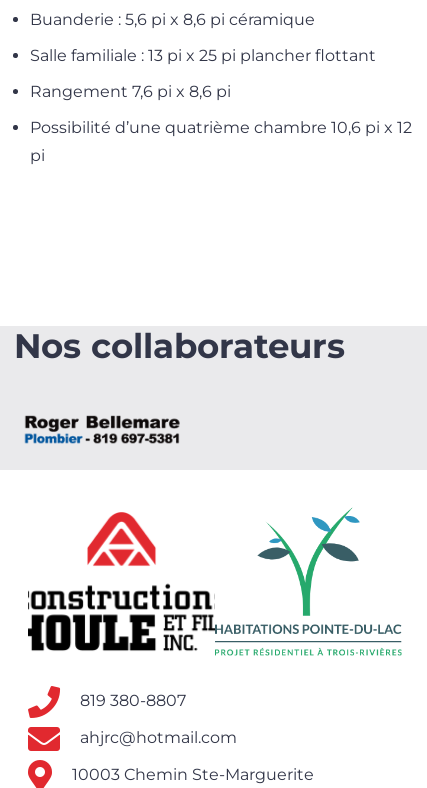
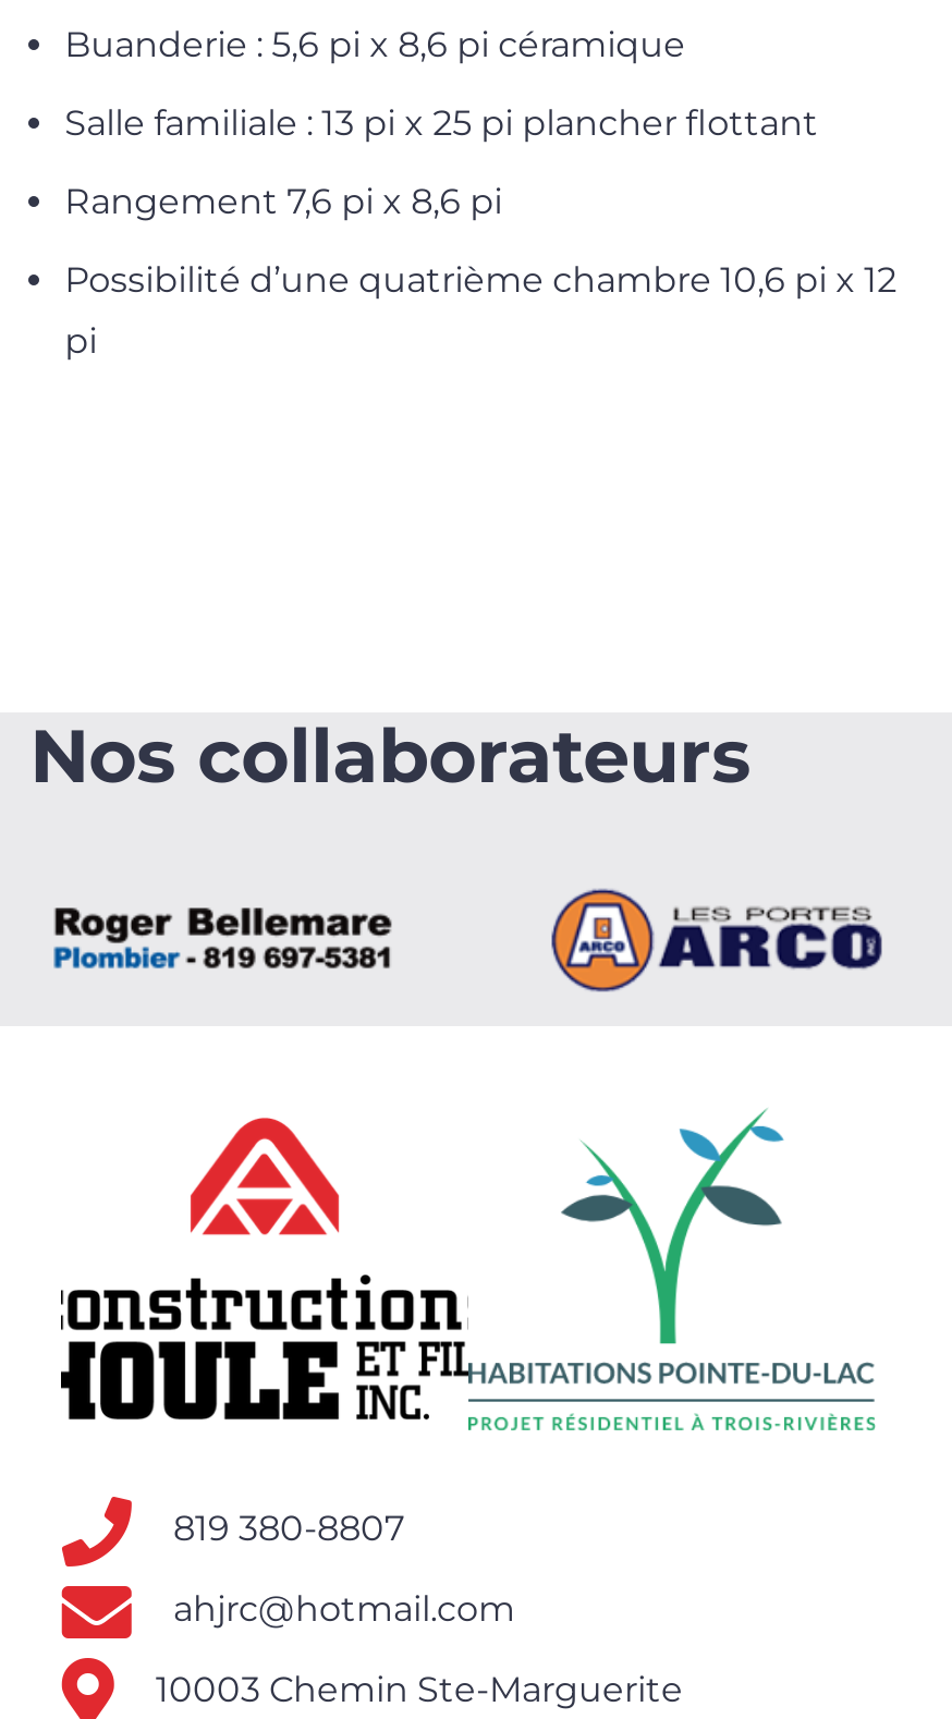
+ [image]
